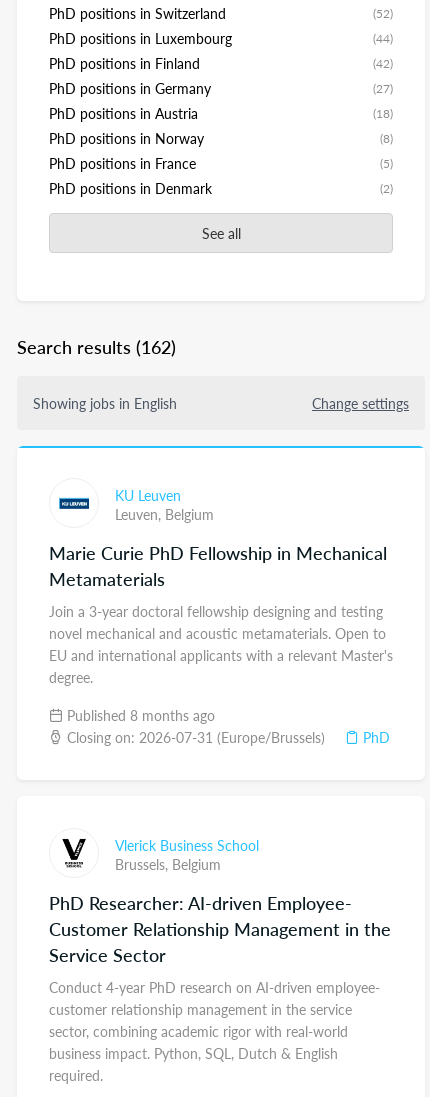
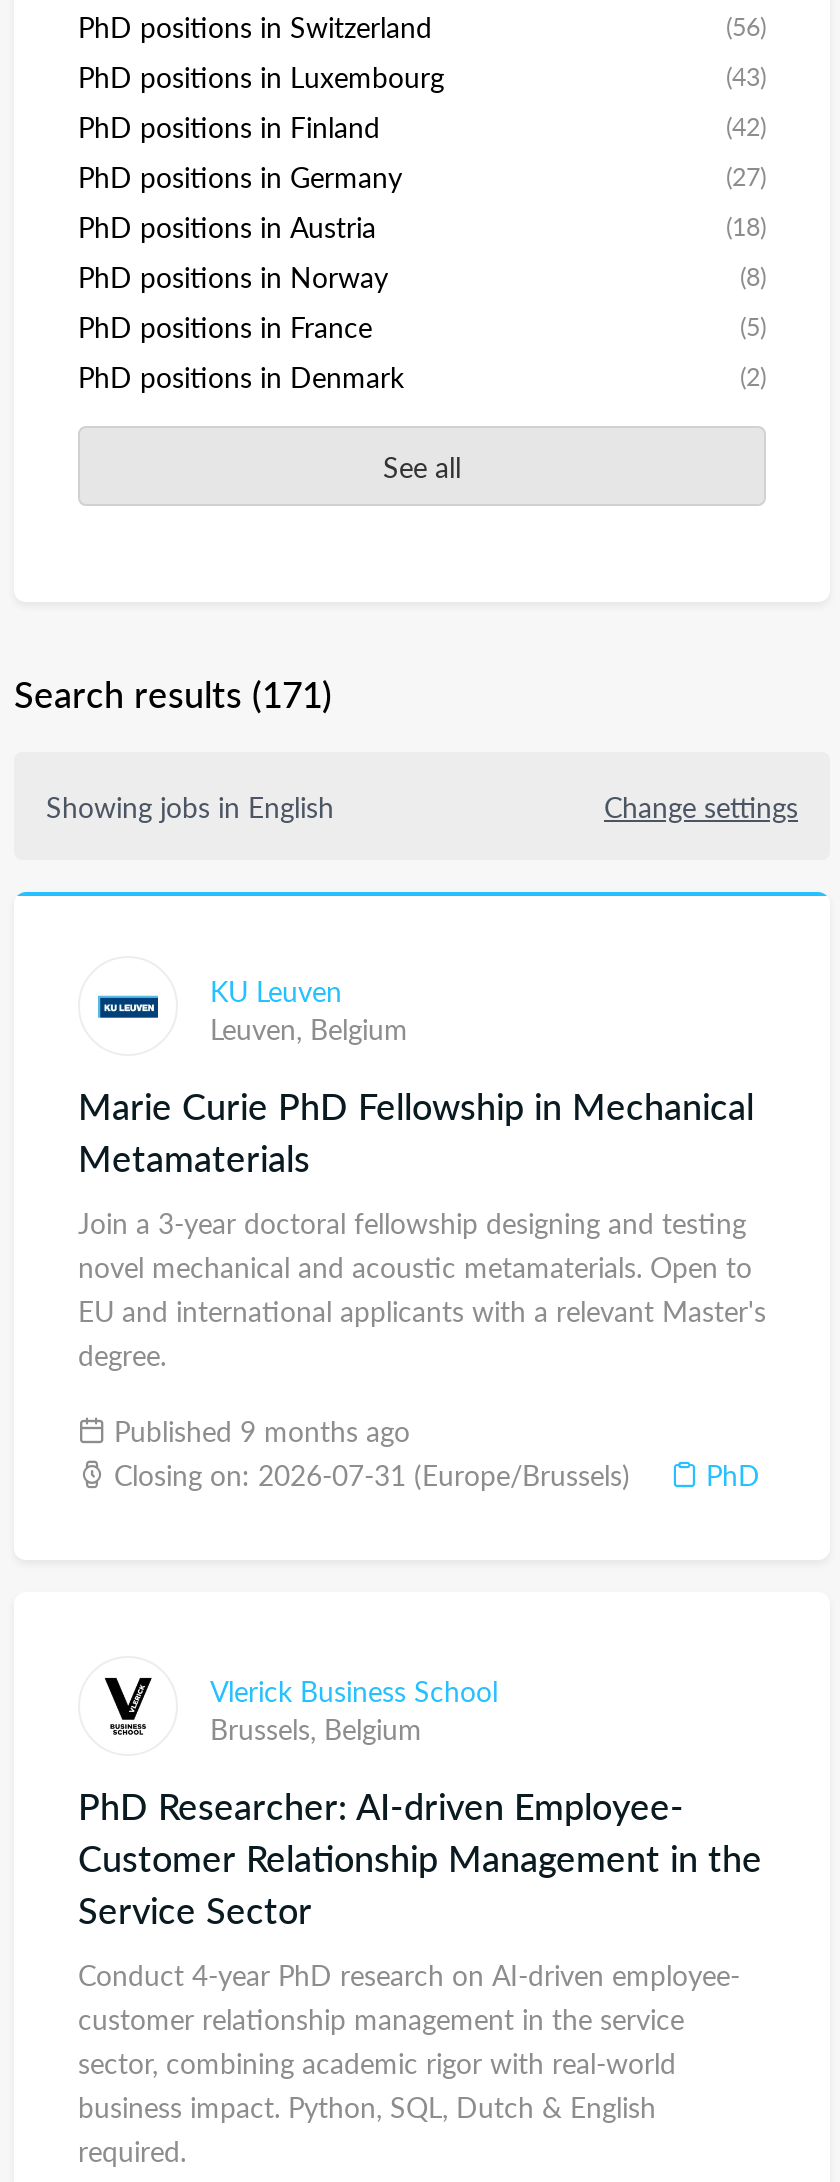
- (52)
+ (56)

- (44)
+ (43)

- Search results (162)
+ Search results (171)

- Published 8 months ago
+ Published 9 months ago
